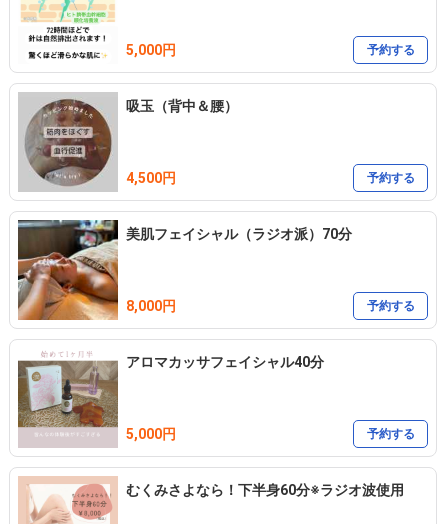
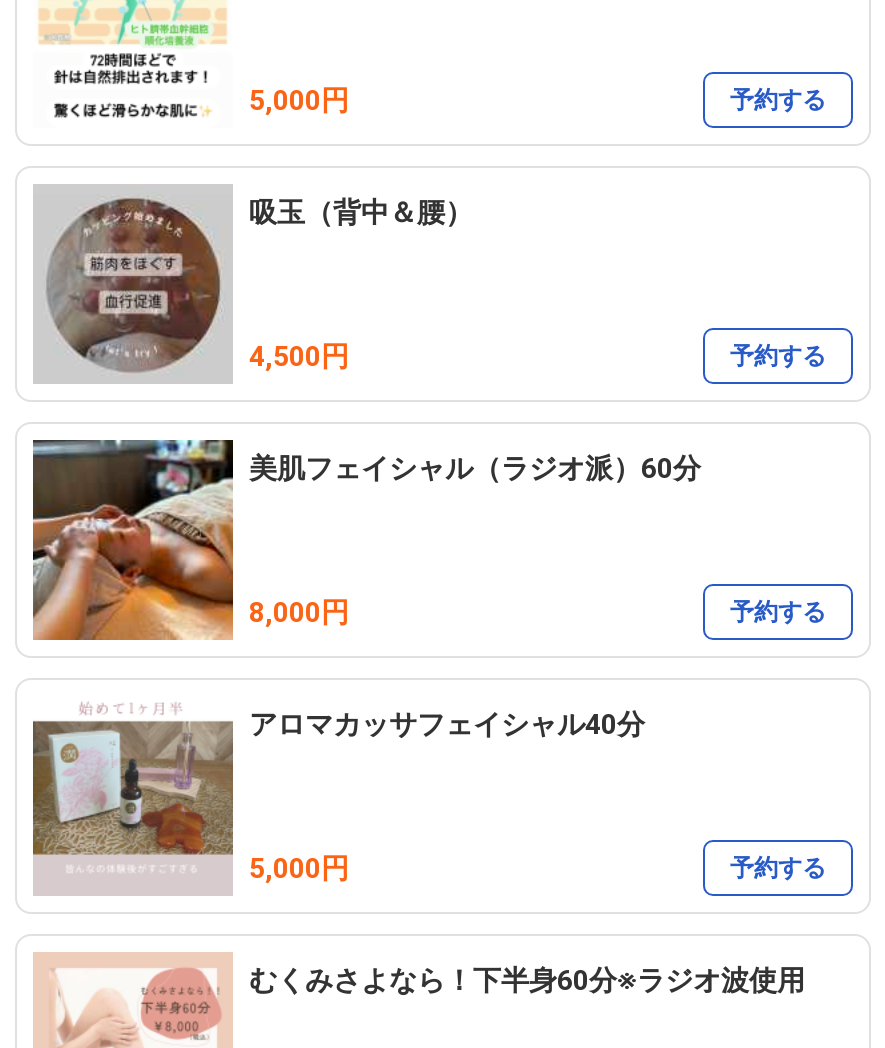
- 美肌フェイシャル（ラジオ派）70分
+ 美肌フェイシャル（ラジオ派）60分
